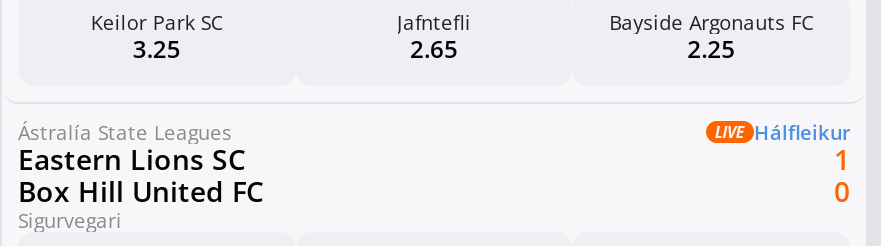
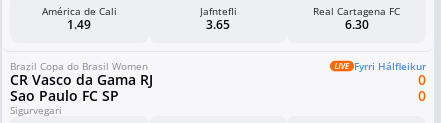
- Keilor Park SC
- 3.25
+ América de Cali
+ 1.49

- Bayside Argonauts FC
- 2.25
+ Real Cartagena FC
+ 6.30

- 2.65
+ 3.65

- Ástralía State Leagues
- Hálfleikur
- Eastern Lions SC
- Box Hill United FC
+ Brazil Copa do Brasil Women
+ Fyrri Hálfleikur
+ CR Vasco da Gama RJ
+ Sao Paulo FC SP

- 1
+ 0
